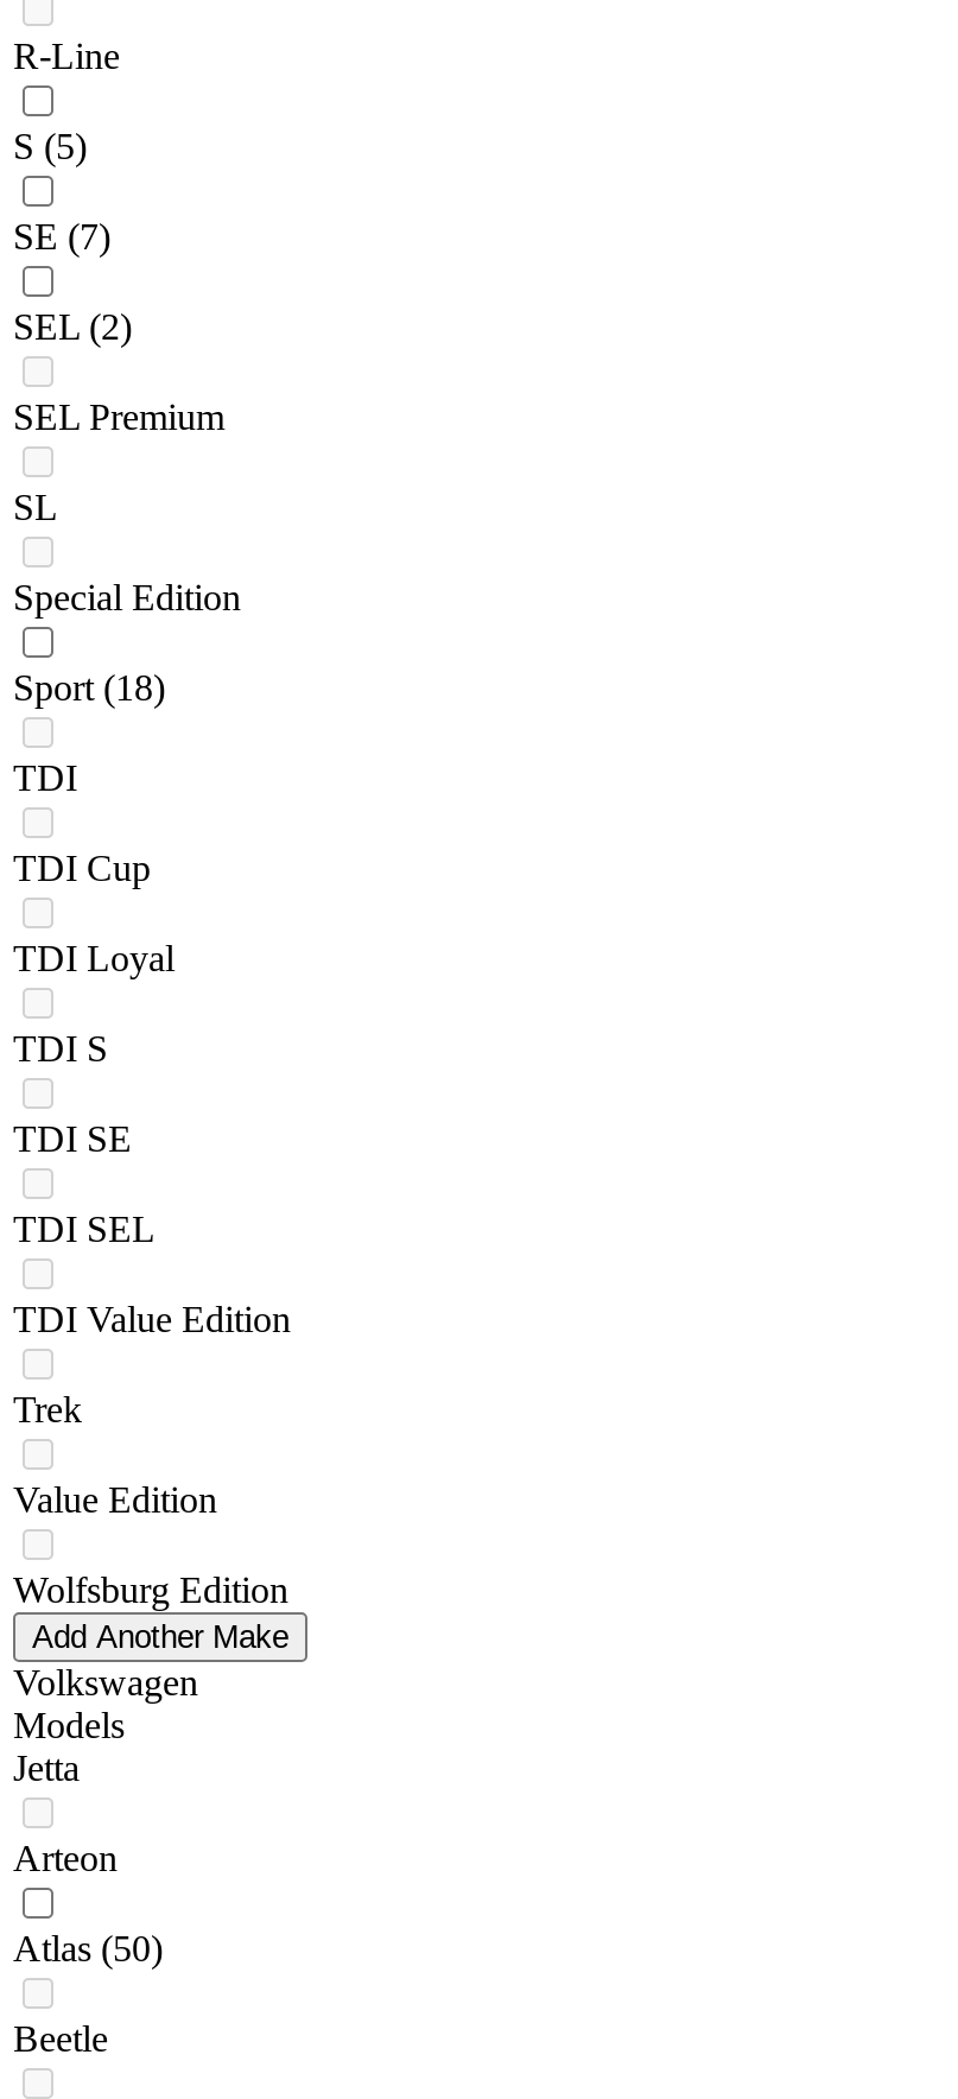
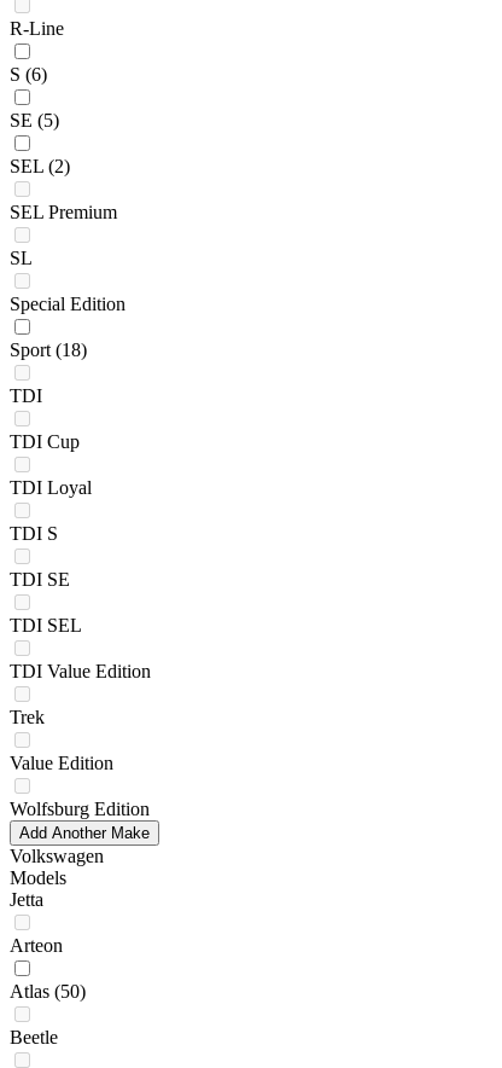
- S (5)
+ S (6)

- SE (7)
+ SE (5)
